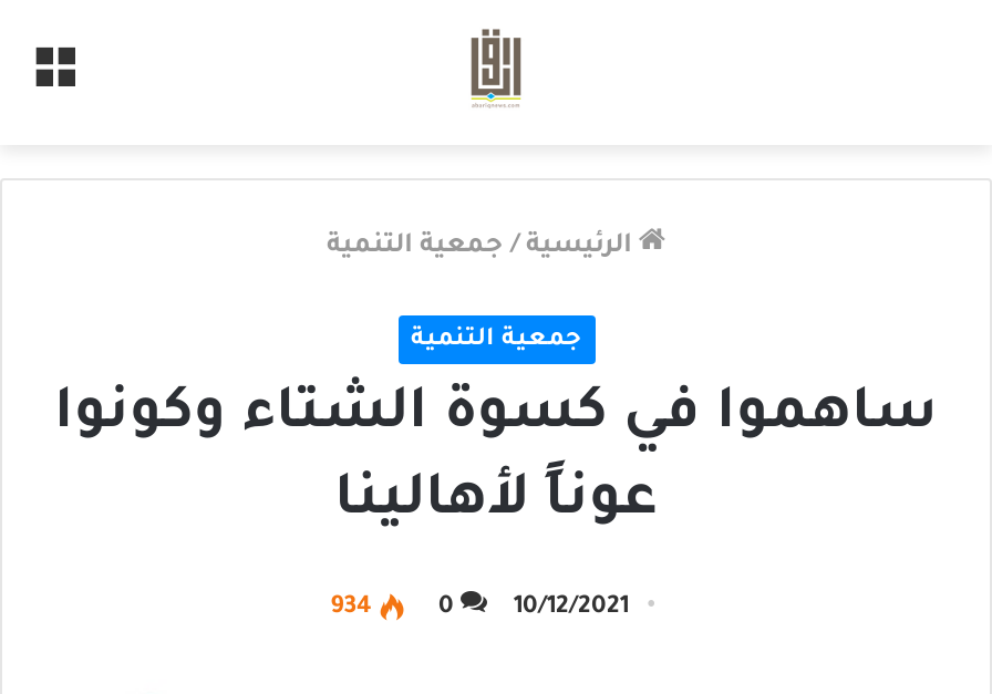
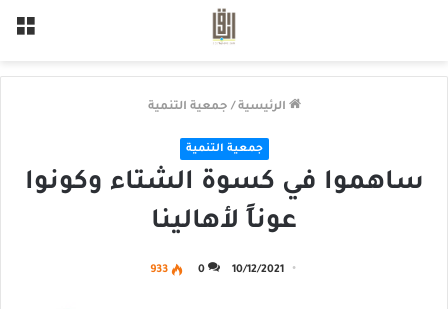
- 934
+ 933
